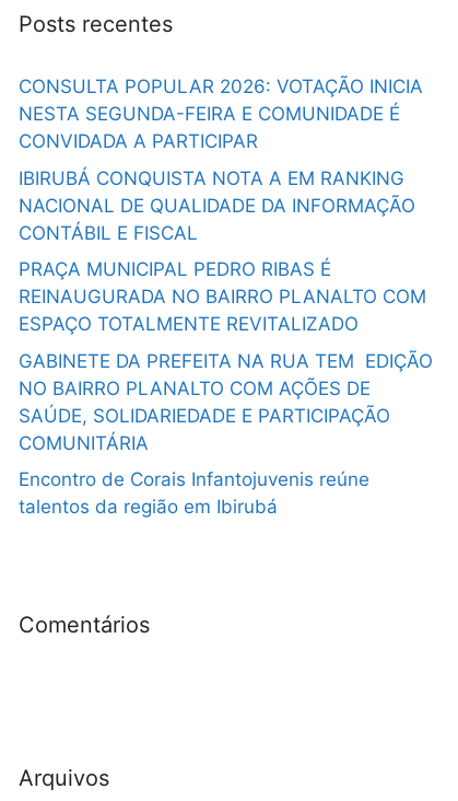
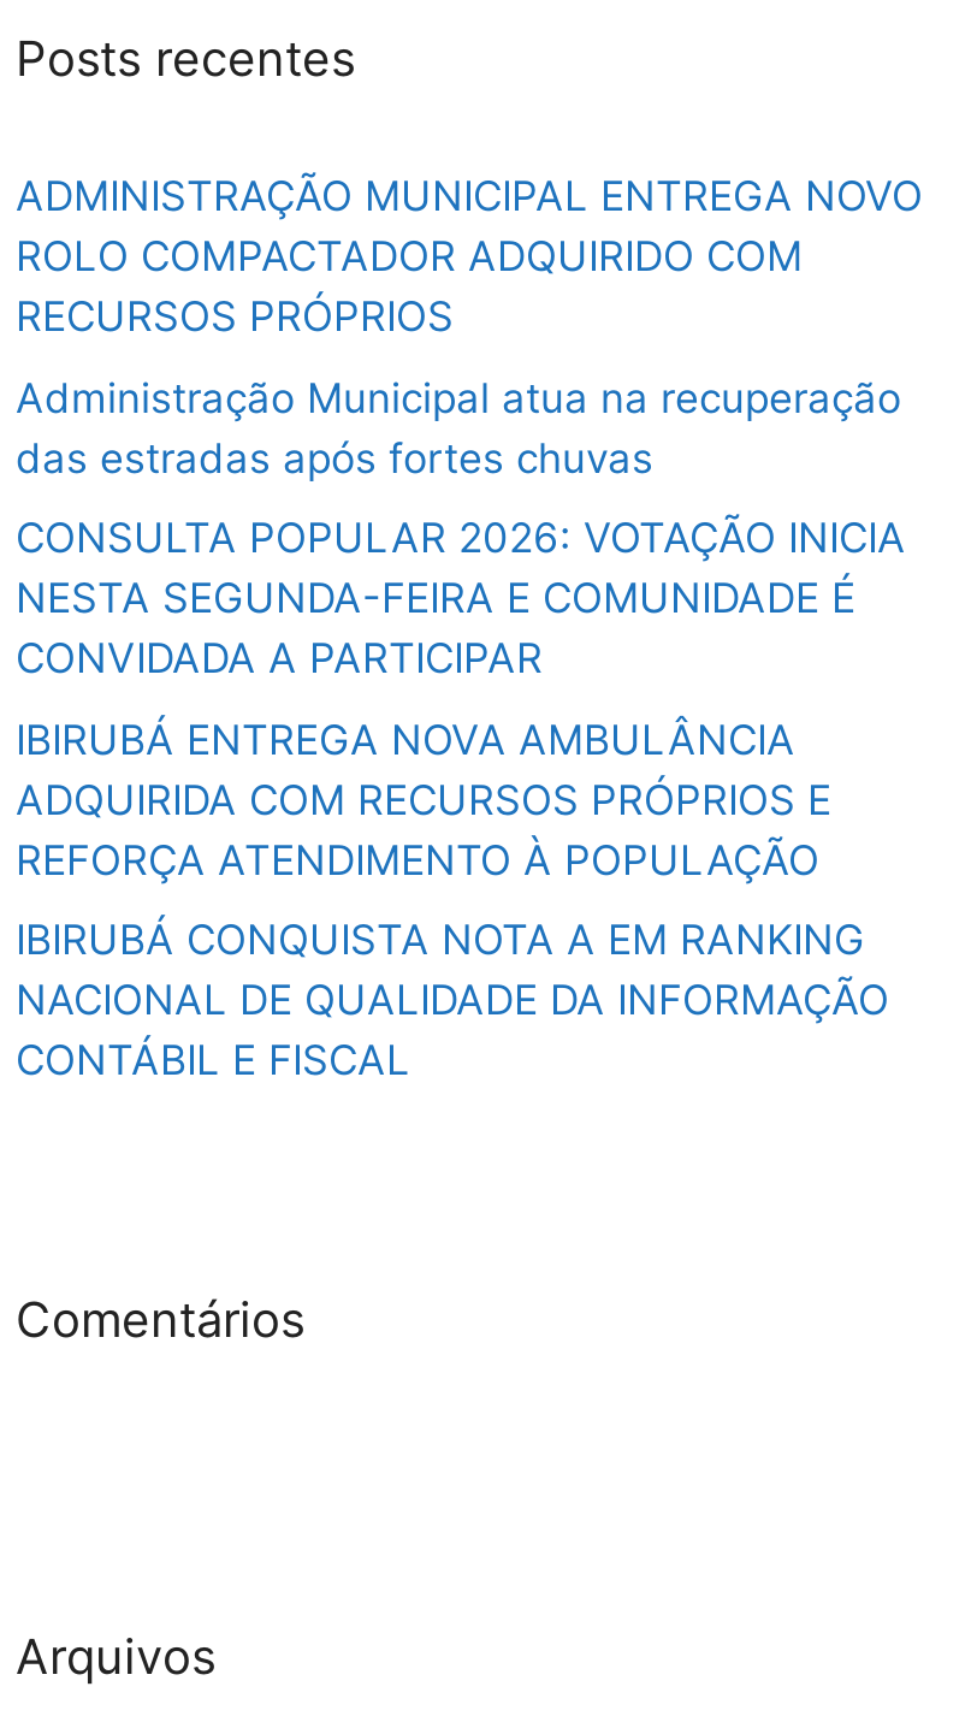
+ ADMINISTRAÇÃO MUNICIPAL ENTREGA NOVO
+ ROLO COMPACTADOR ADQUIRIDO COM
+ RECURSOS PRÓPRIOS
+ Administração Municipal atua na recuperação
+ das estradas após fortes chuvas

moved down: CONSULTA POPULAR 2026: VOTAÇÃO INICIA | NESTA SEGUNDA-FEIRA E COMUNIDADE É | CONVIDADA A PARTICIPAR

+ IBIRUBÁ ENTREGA NOVA AMBULÂNCIA
+ ADQUIRIDA COM RECURSOS PRÓPRIOS E
+ REFORÇA ATENDIMENTO À POPULAÇÃO

moved down: IBIRUBÁ CONQUISTA NOTA A EM RANKING | NACIONAL DE QUALIDADE DA INFORMAÇÃO | CONTÁBIL E FISCAL

- PRAÇA MUNICIPAL PEDRO RIBAS É
- REINAUGURADA NO BAIRRO PLANALTO COM
- ESPAÇO TOTALMENTE REVITALIZADO
- GABINETE DA PREFEITA NA RUA TEM EDIÇÃO
- NO BAIRRO PLANALTO COM AÇÕES DE
- SAÚDE, SOLIDARIEDADE E PARTICIPAÇÃO
- COMUNITÁRIA
- Encontro de Corais Infantojuvenis reúne
- talentos da região em Ibirubá
